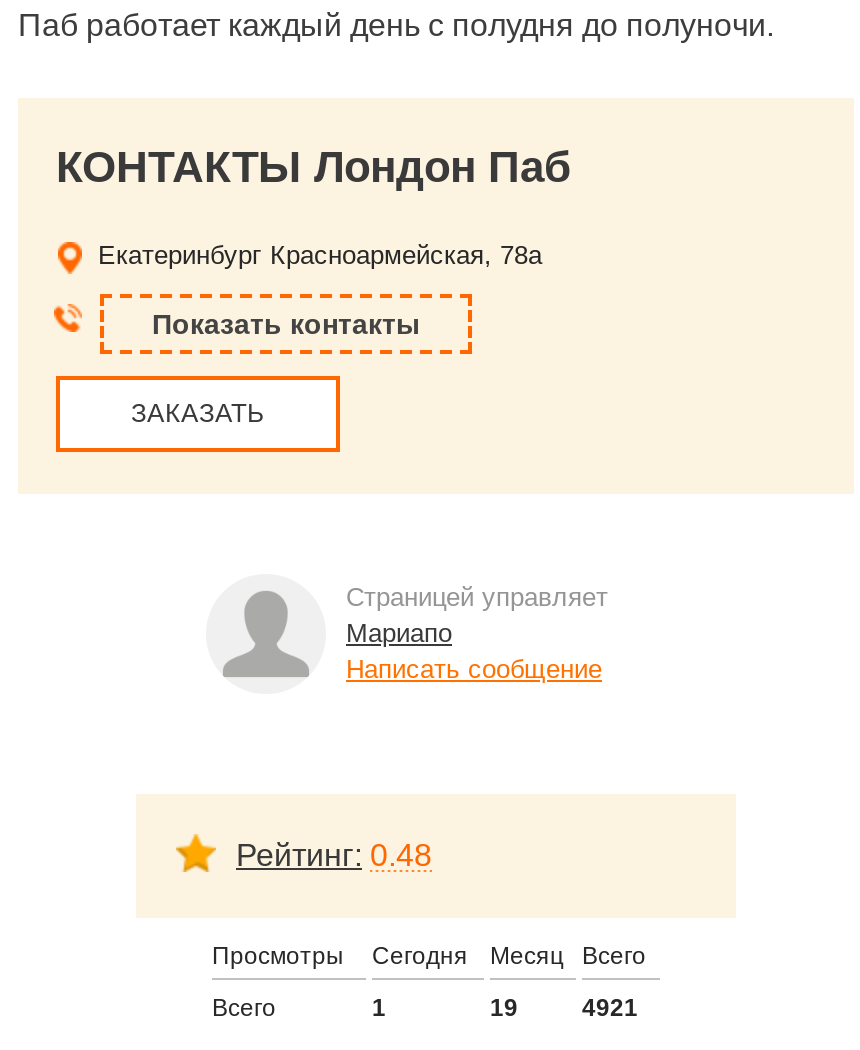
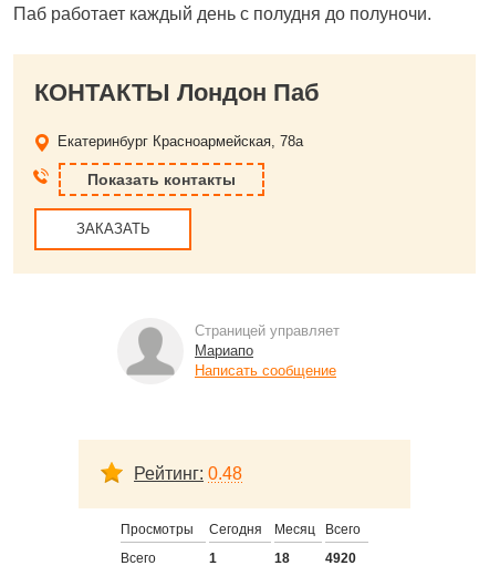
- 19
+ 18

- 4921
+ 4920
